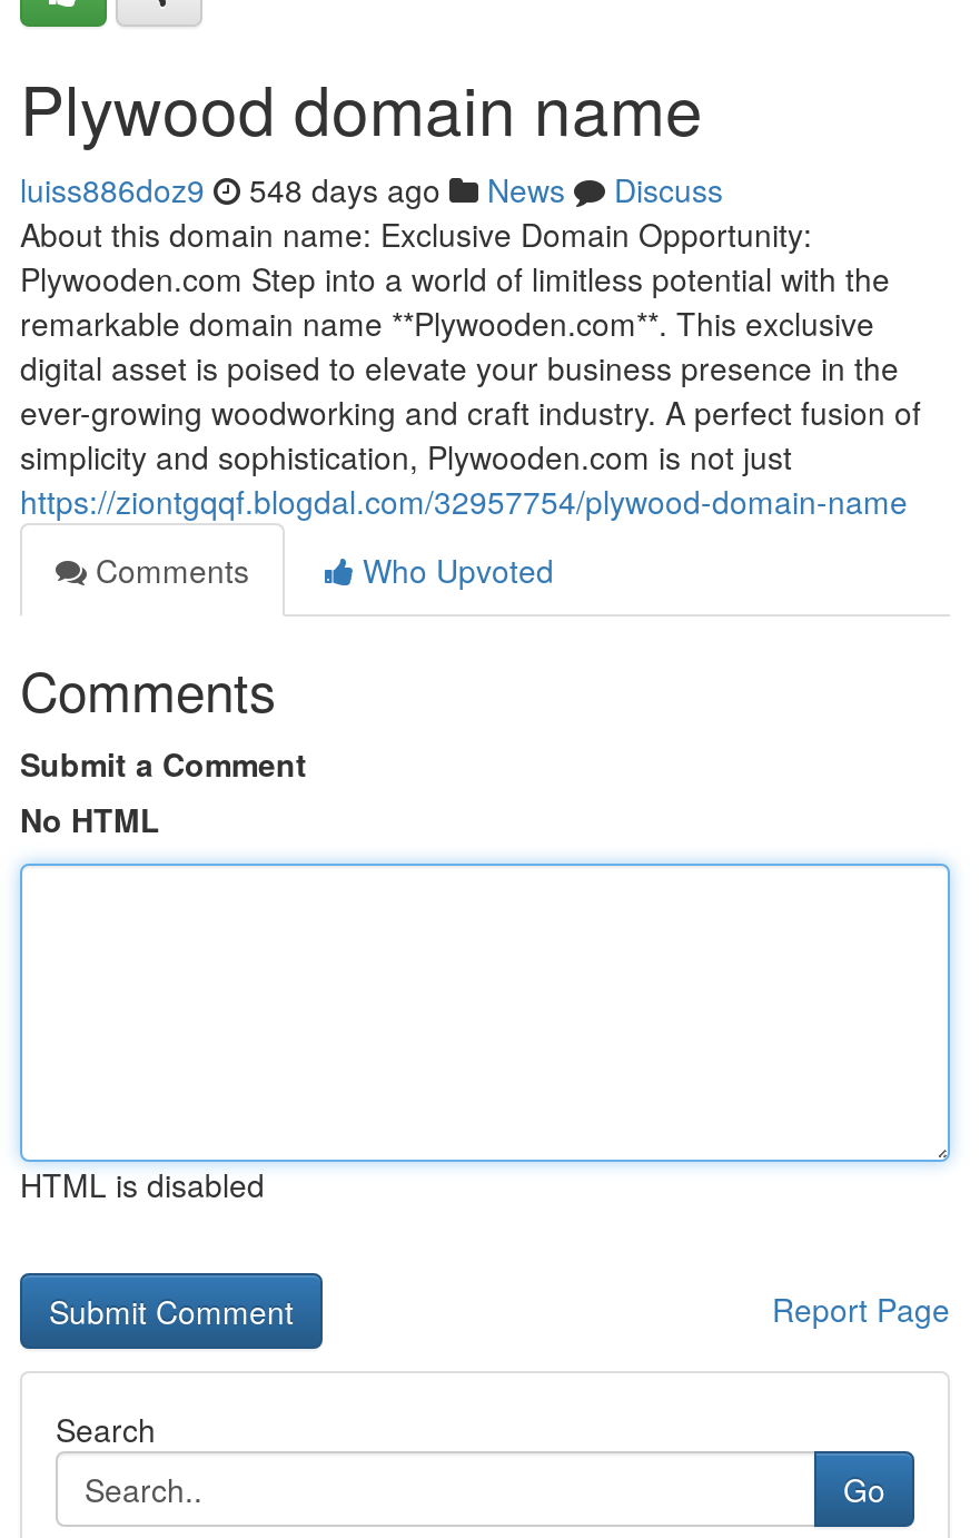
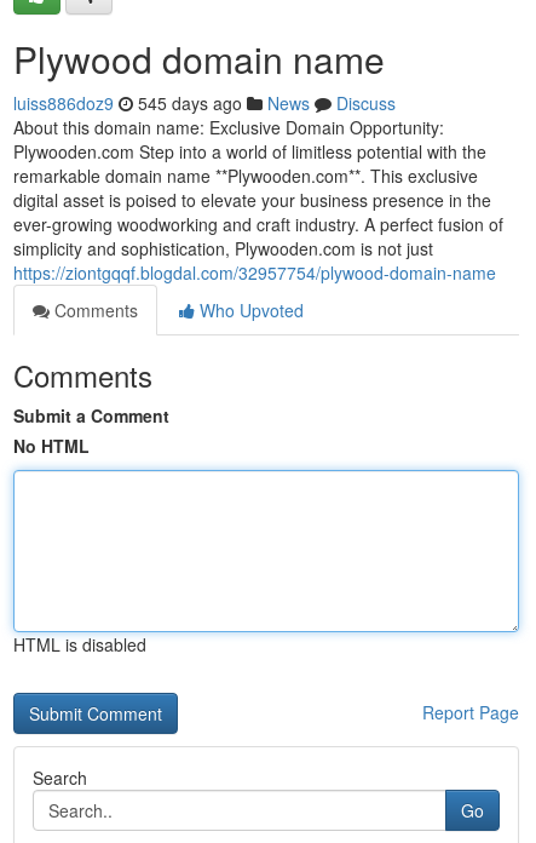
- luiss886doz9 548 days ago News Discuss
+ luiss886doz9 545 days ago News Discuss
